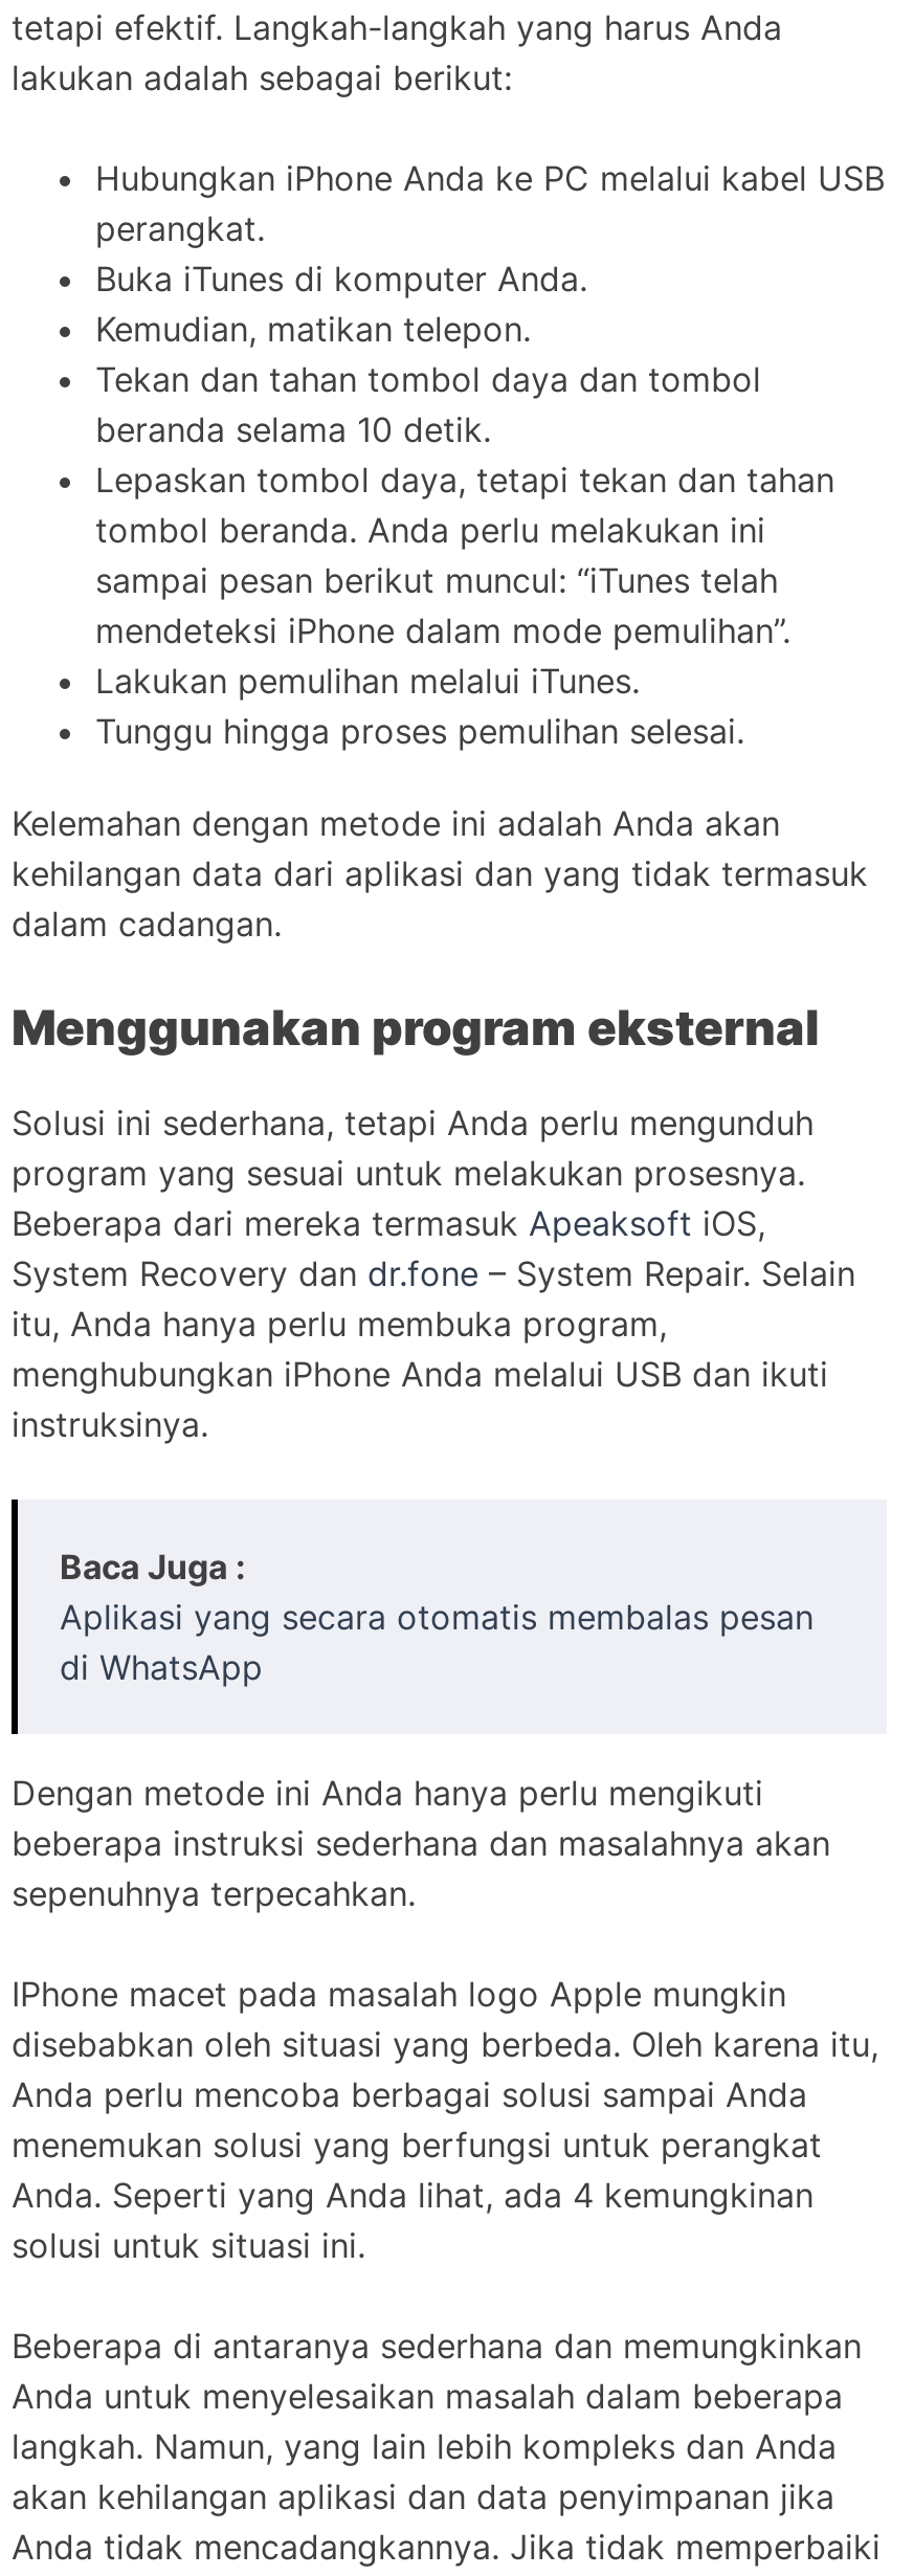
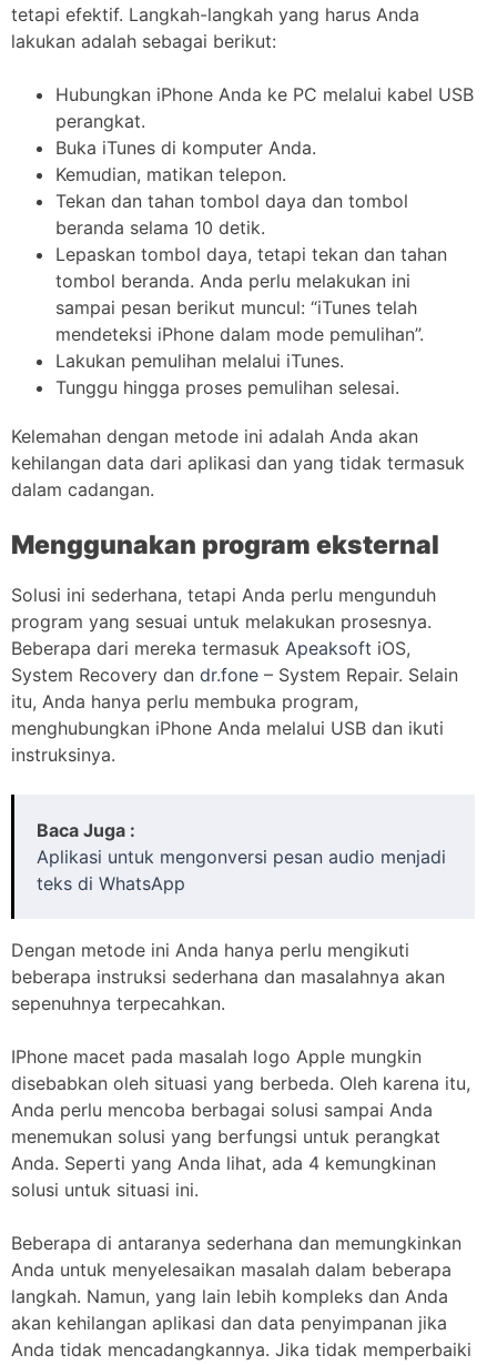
- Aplikasi yang secara otomatis membalas pesan
- di WhatsApp
+ Aplikasi untuk mengonversi pesan audio menjadi
+ teks di WhatsApp
